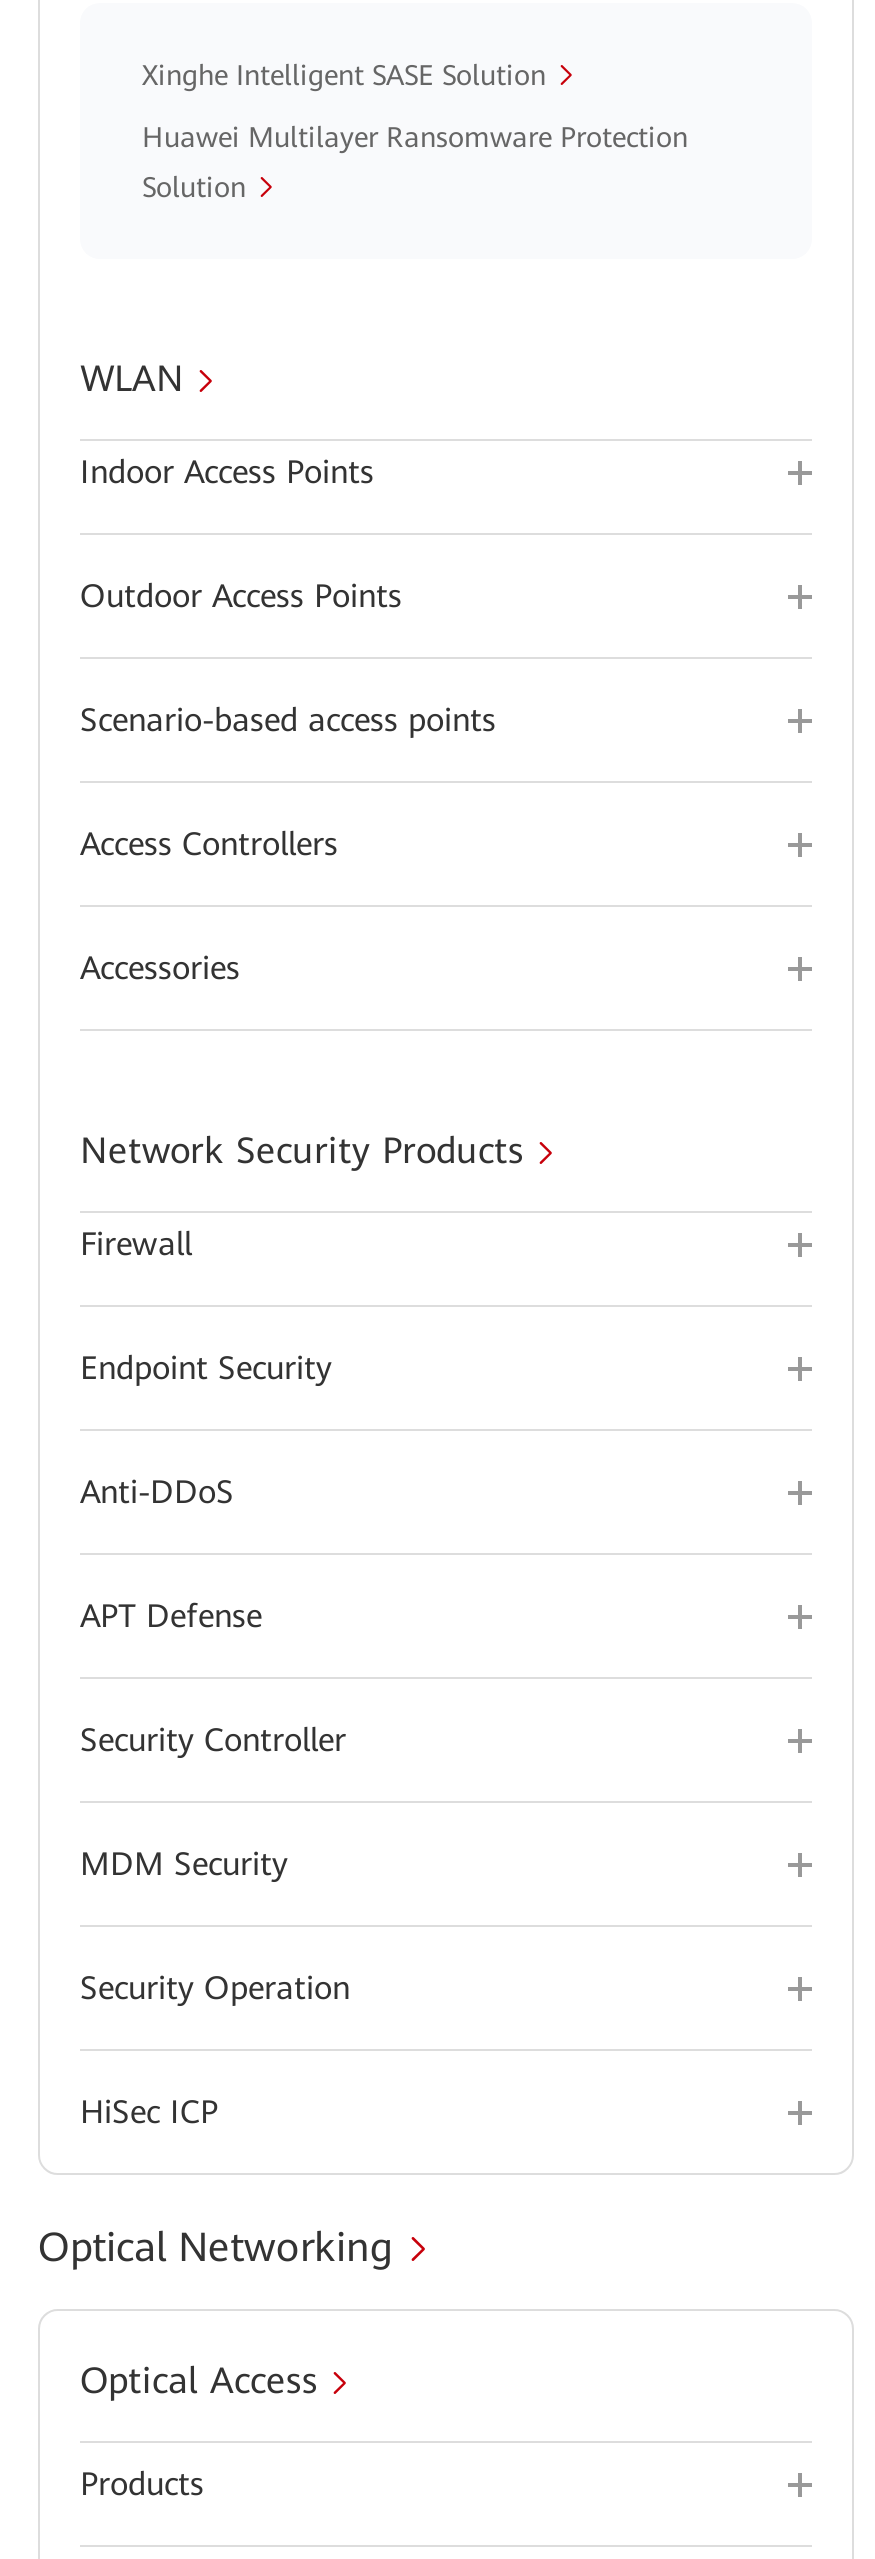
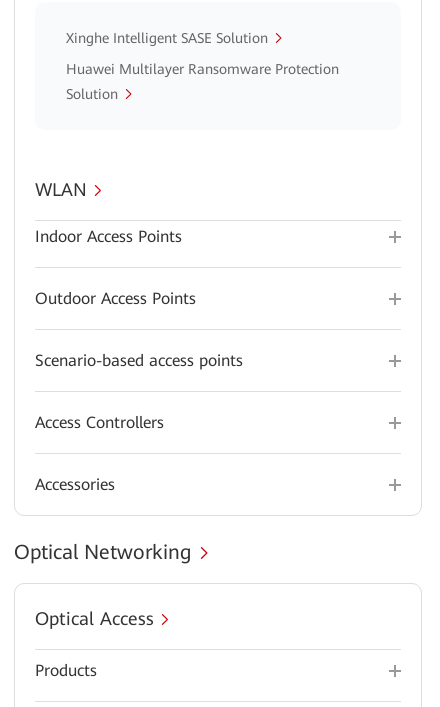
- Network Security Products
- Firewall
- Endpoint Security
- Anti-DDoS
- APT Defense
- Security Controller
- MDM Security
- Security Operation
- HiSec ICP
